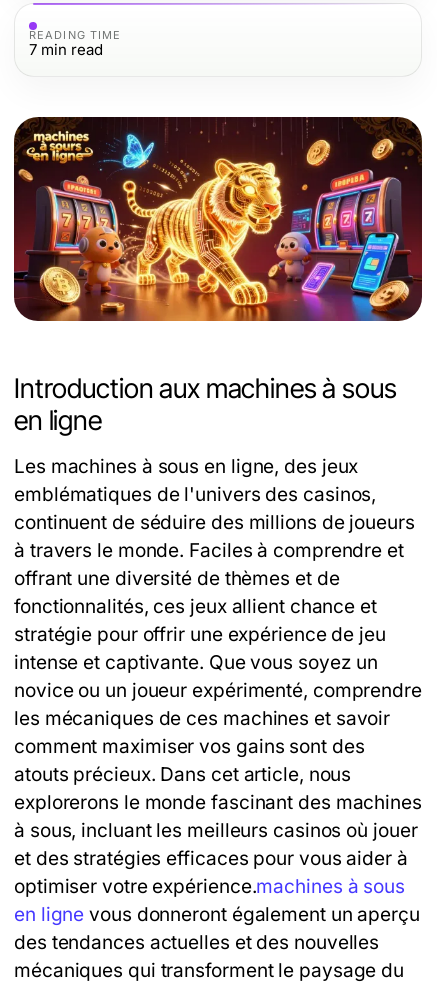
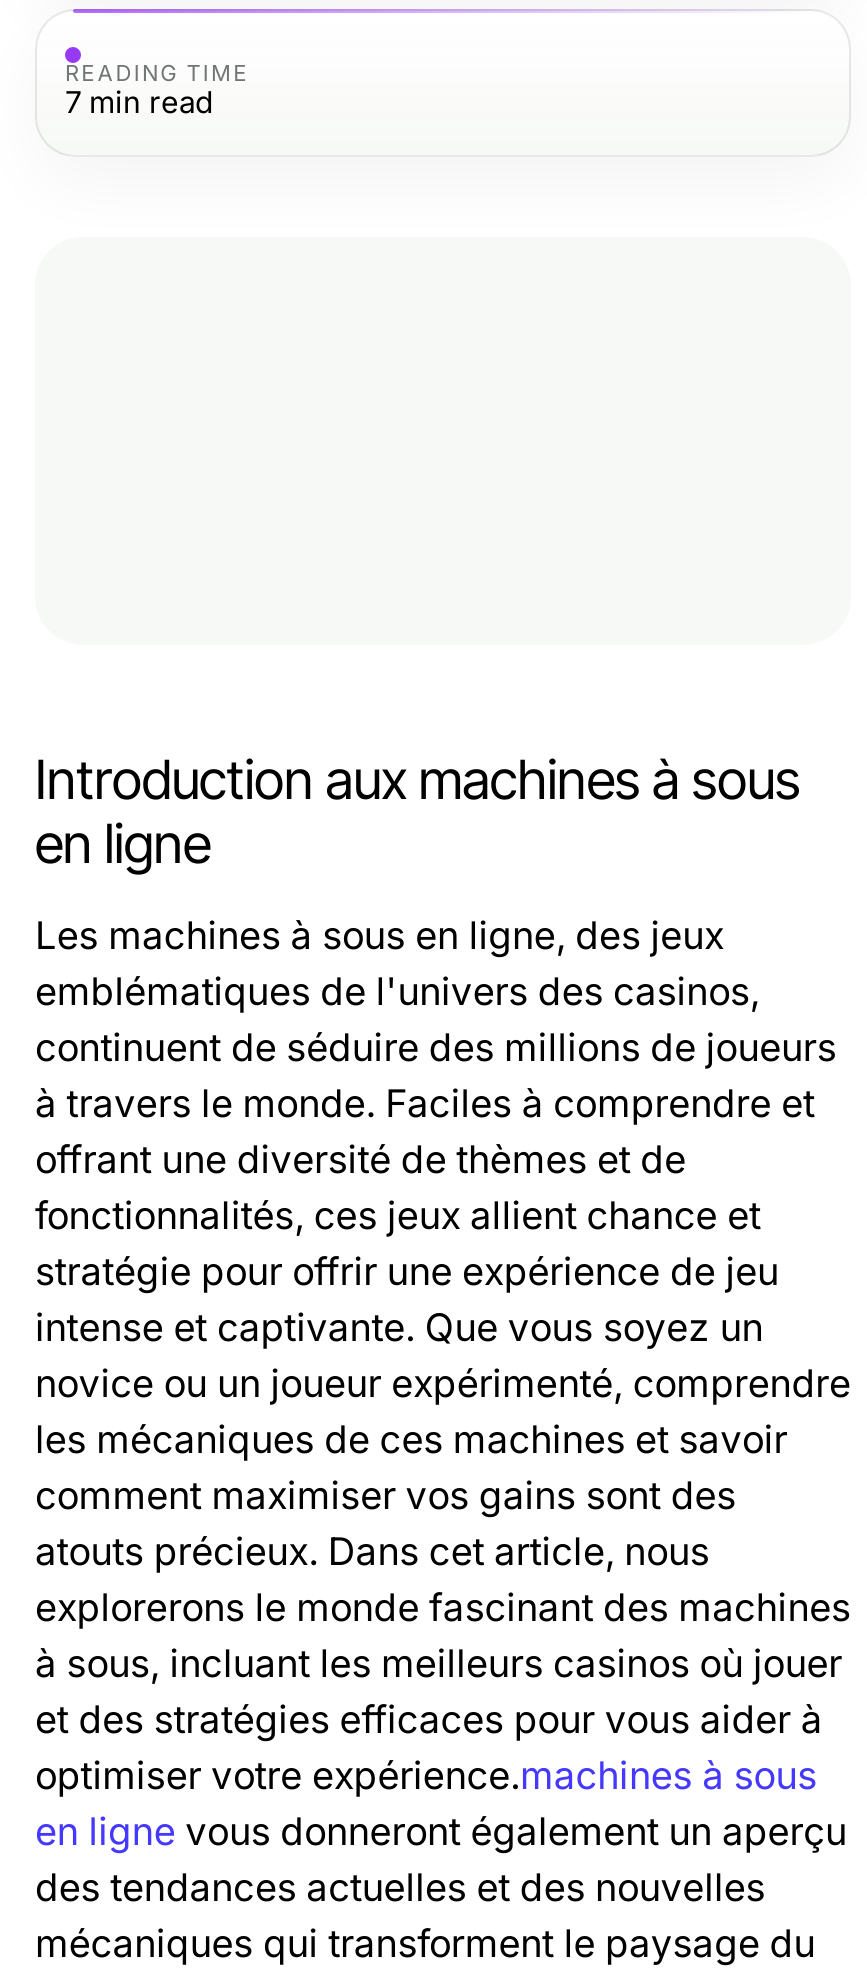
- [image]
